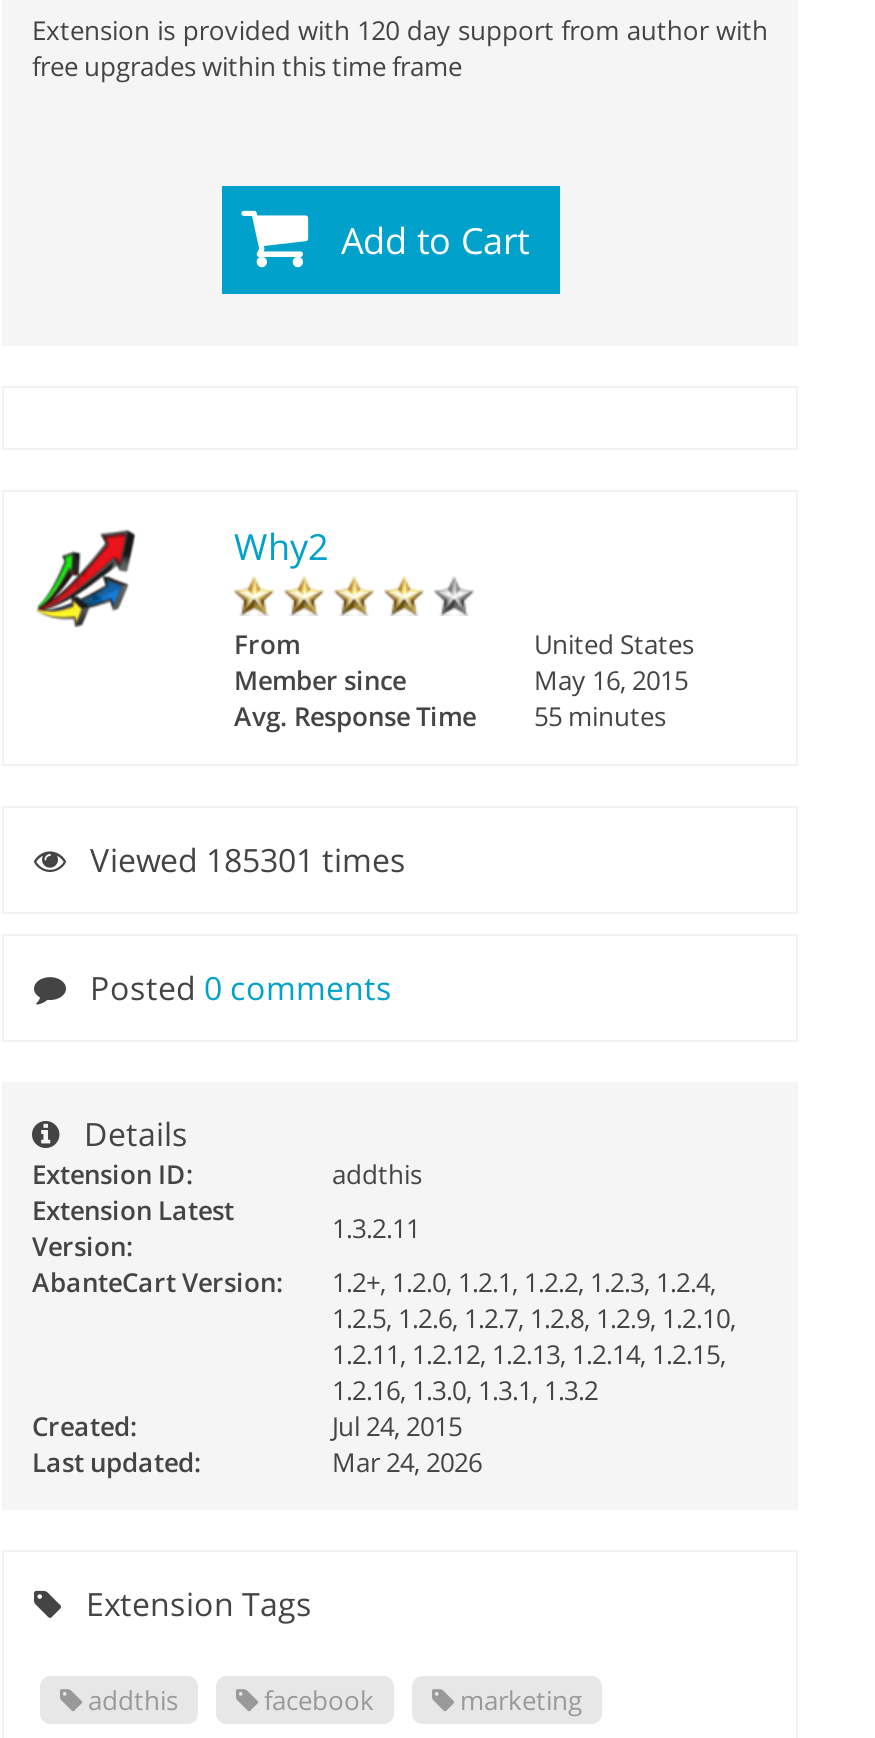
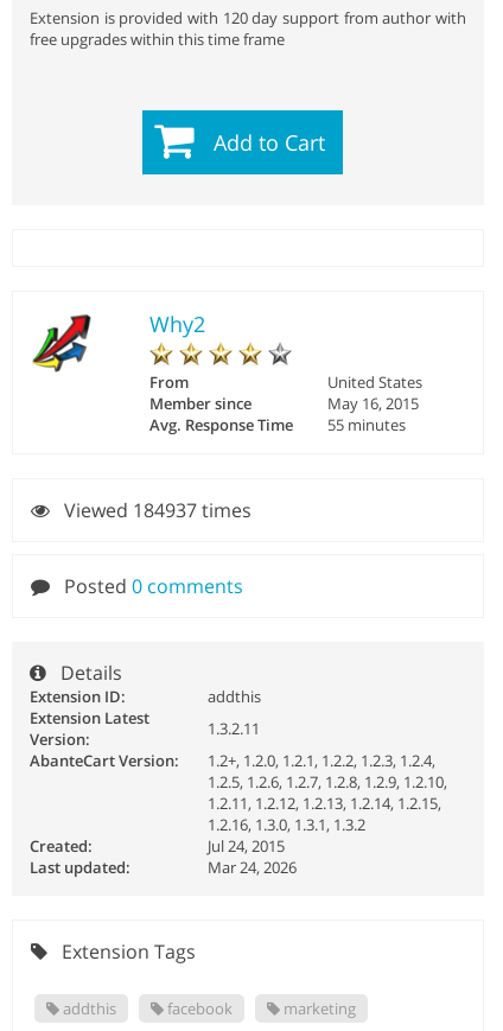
- Viewed 185301 times
+ Viewed 184937 times
